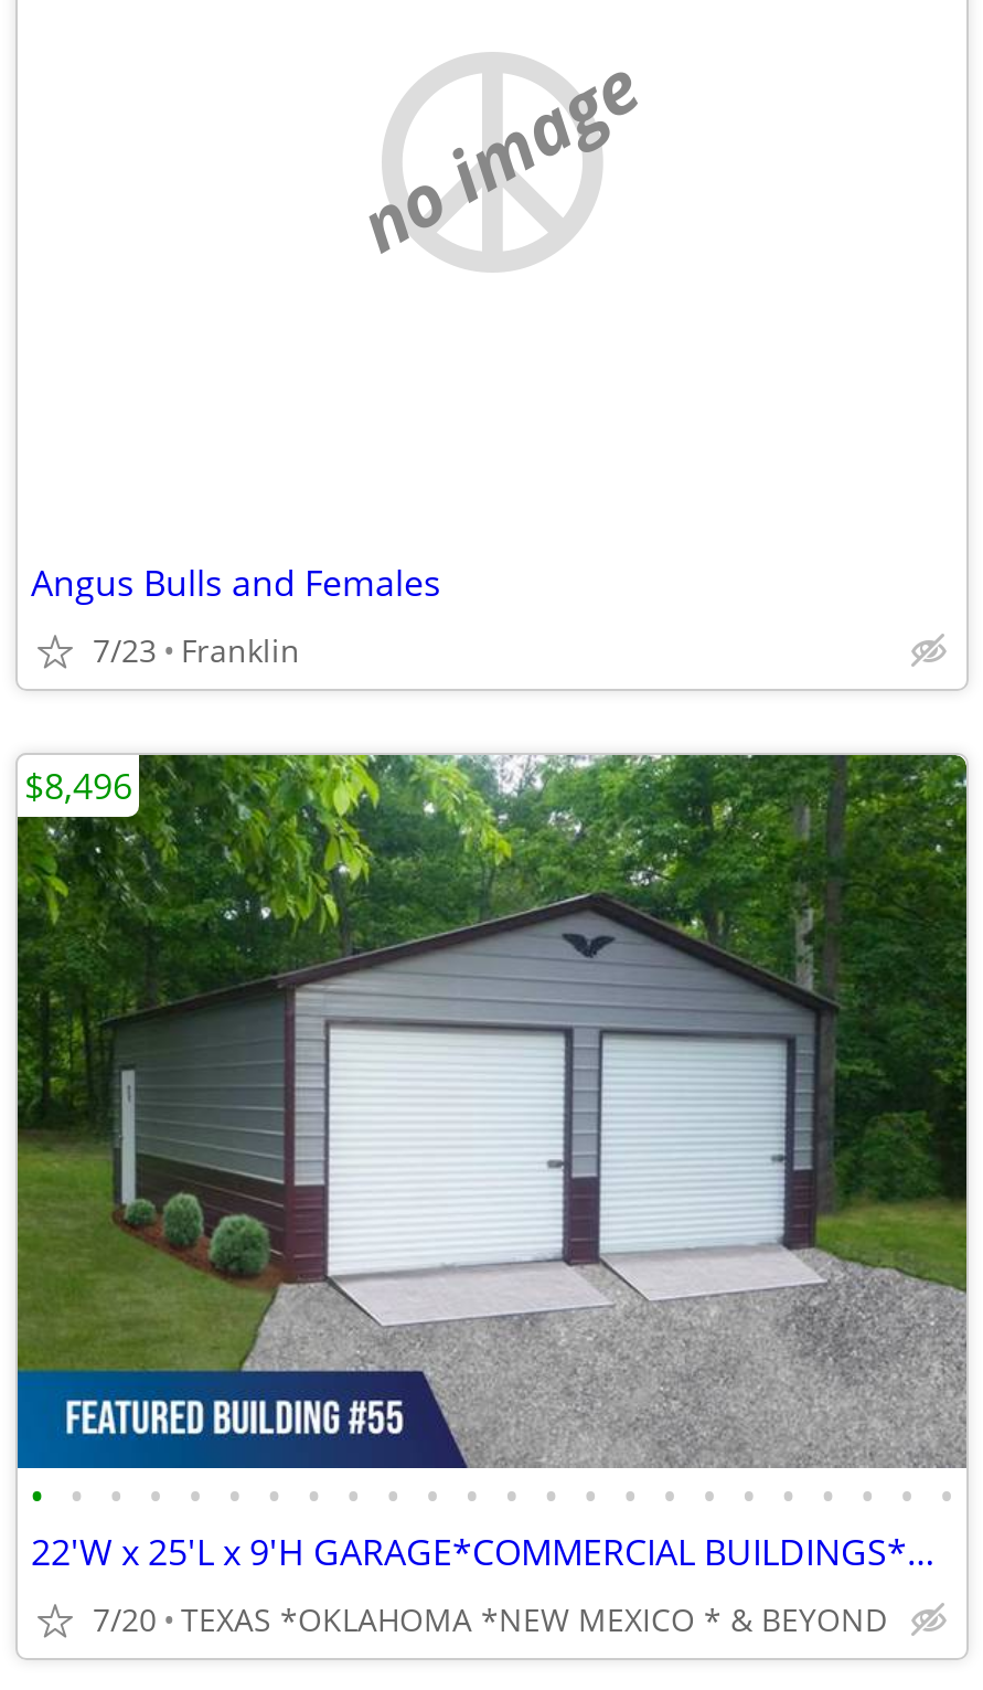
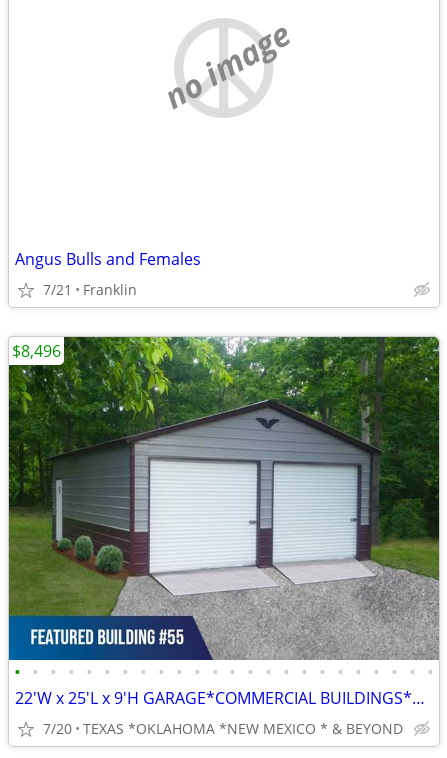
- 7/23 Franklin
+ 7/21 Franklin
